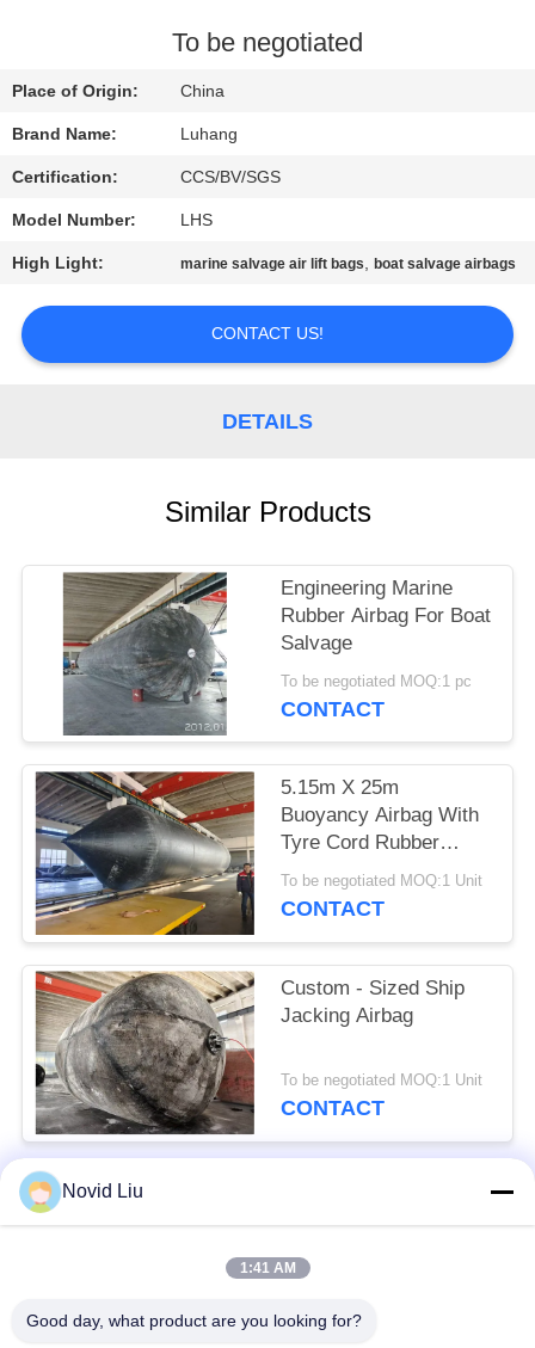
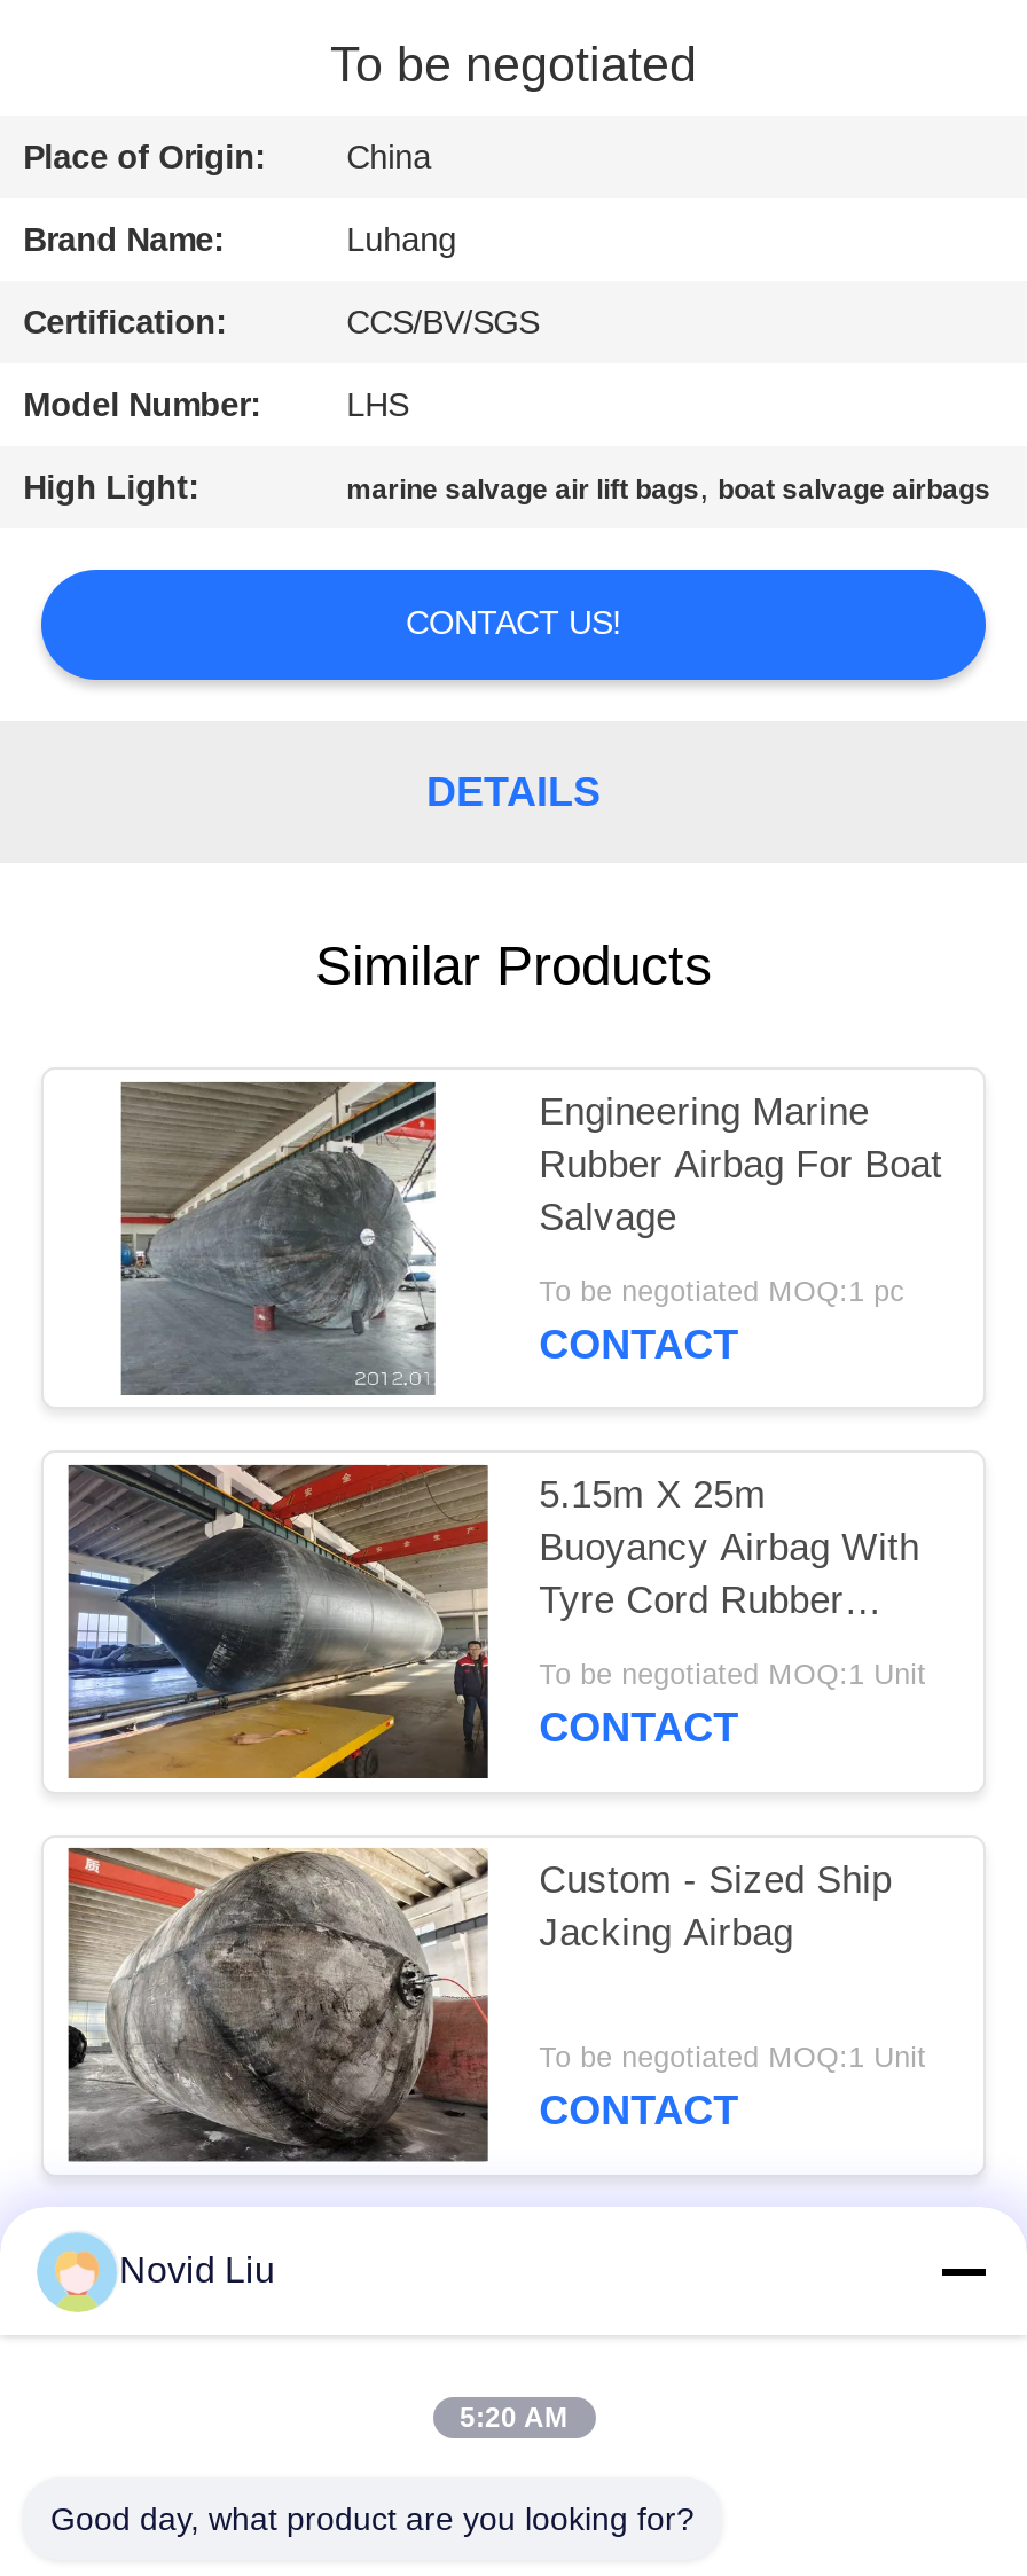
- 1:41 AM
+ 5:20 AM
